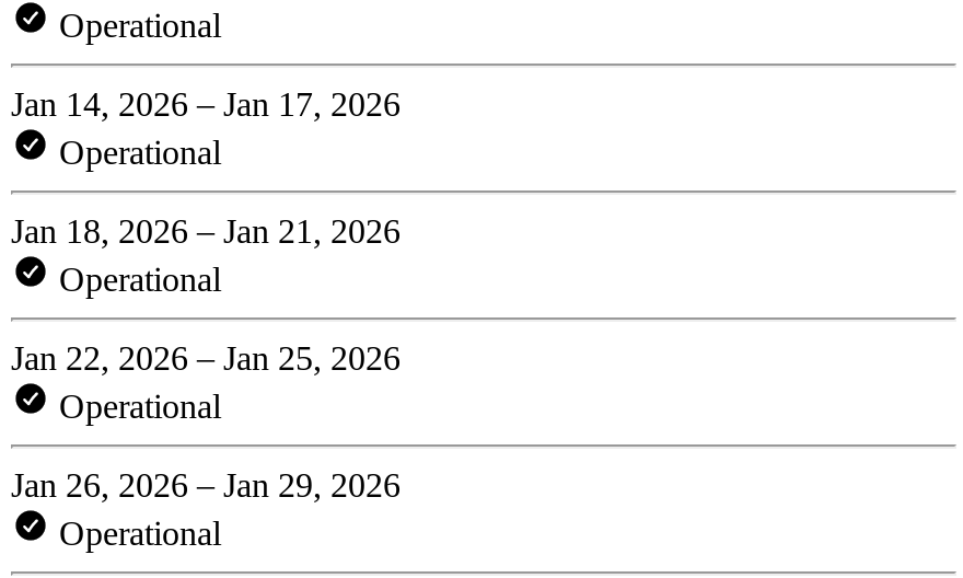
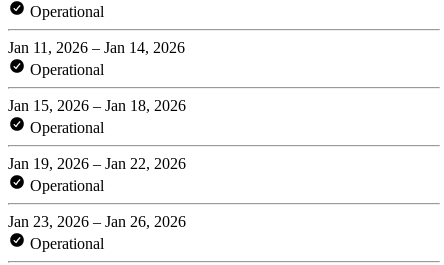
- Jan 14, 2026 – Jan 17, 2026
+ Jan 11, 2026 – Jan 14, 2026

- Jan 18, 2026 – Jan 21, 2026
+ Jan 15, 2026 – Jan 18, 2026

- Jan 22, 2026 – Jan 25, 2026
+ Jan 19, 2026 – Jan 22, 2026

- Jan 26, 2026 – Jan 29, 2026
+ Jan 23, 2026 – Jan 26, 2026
